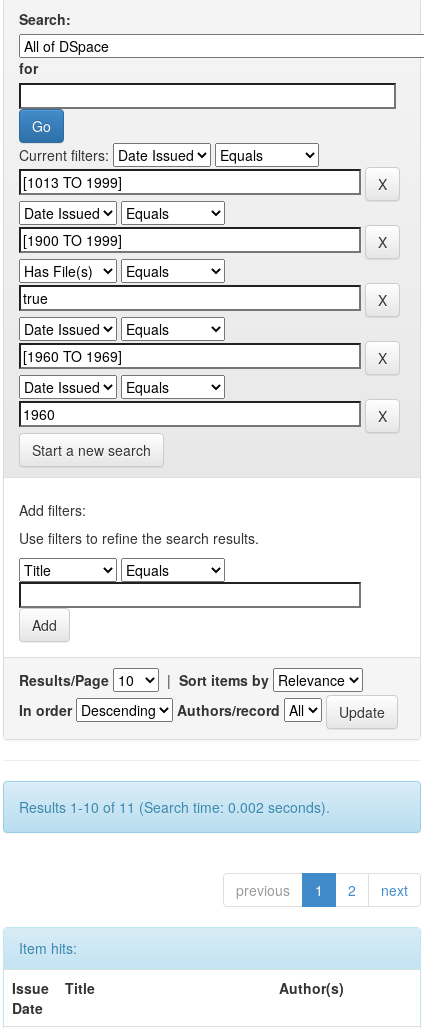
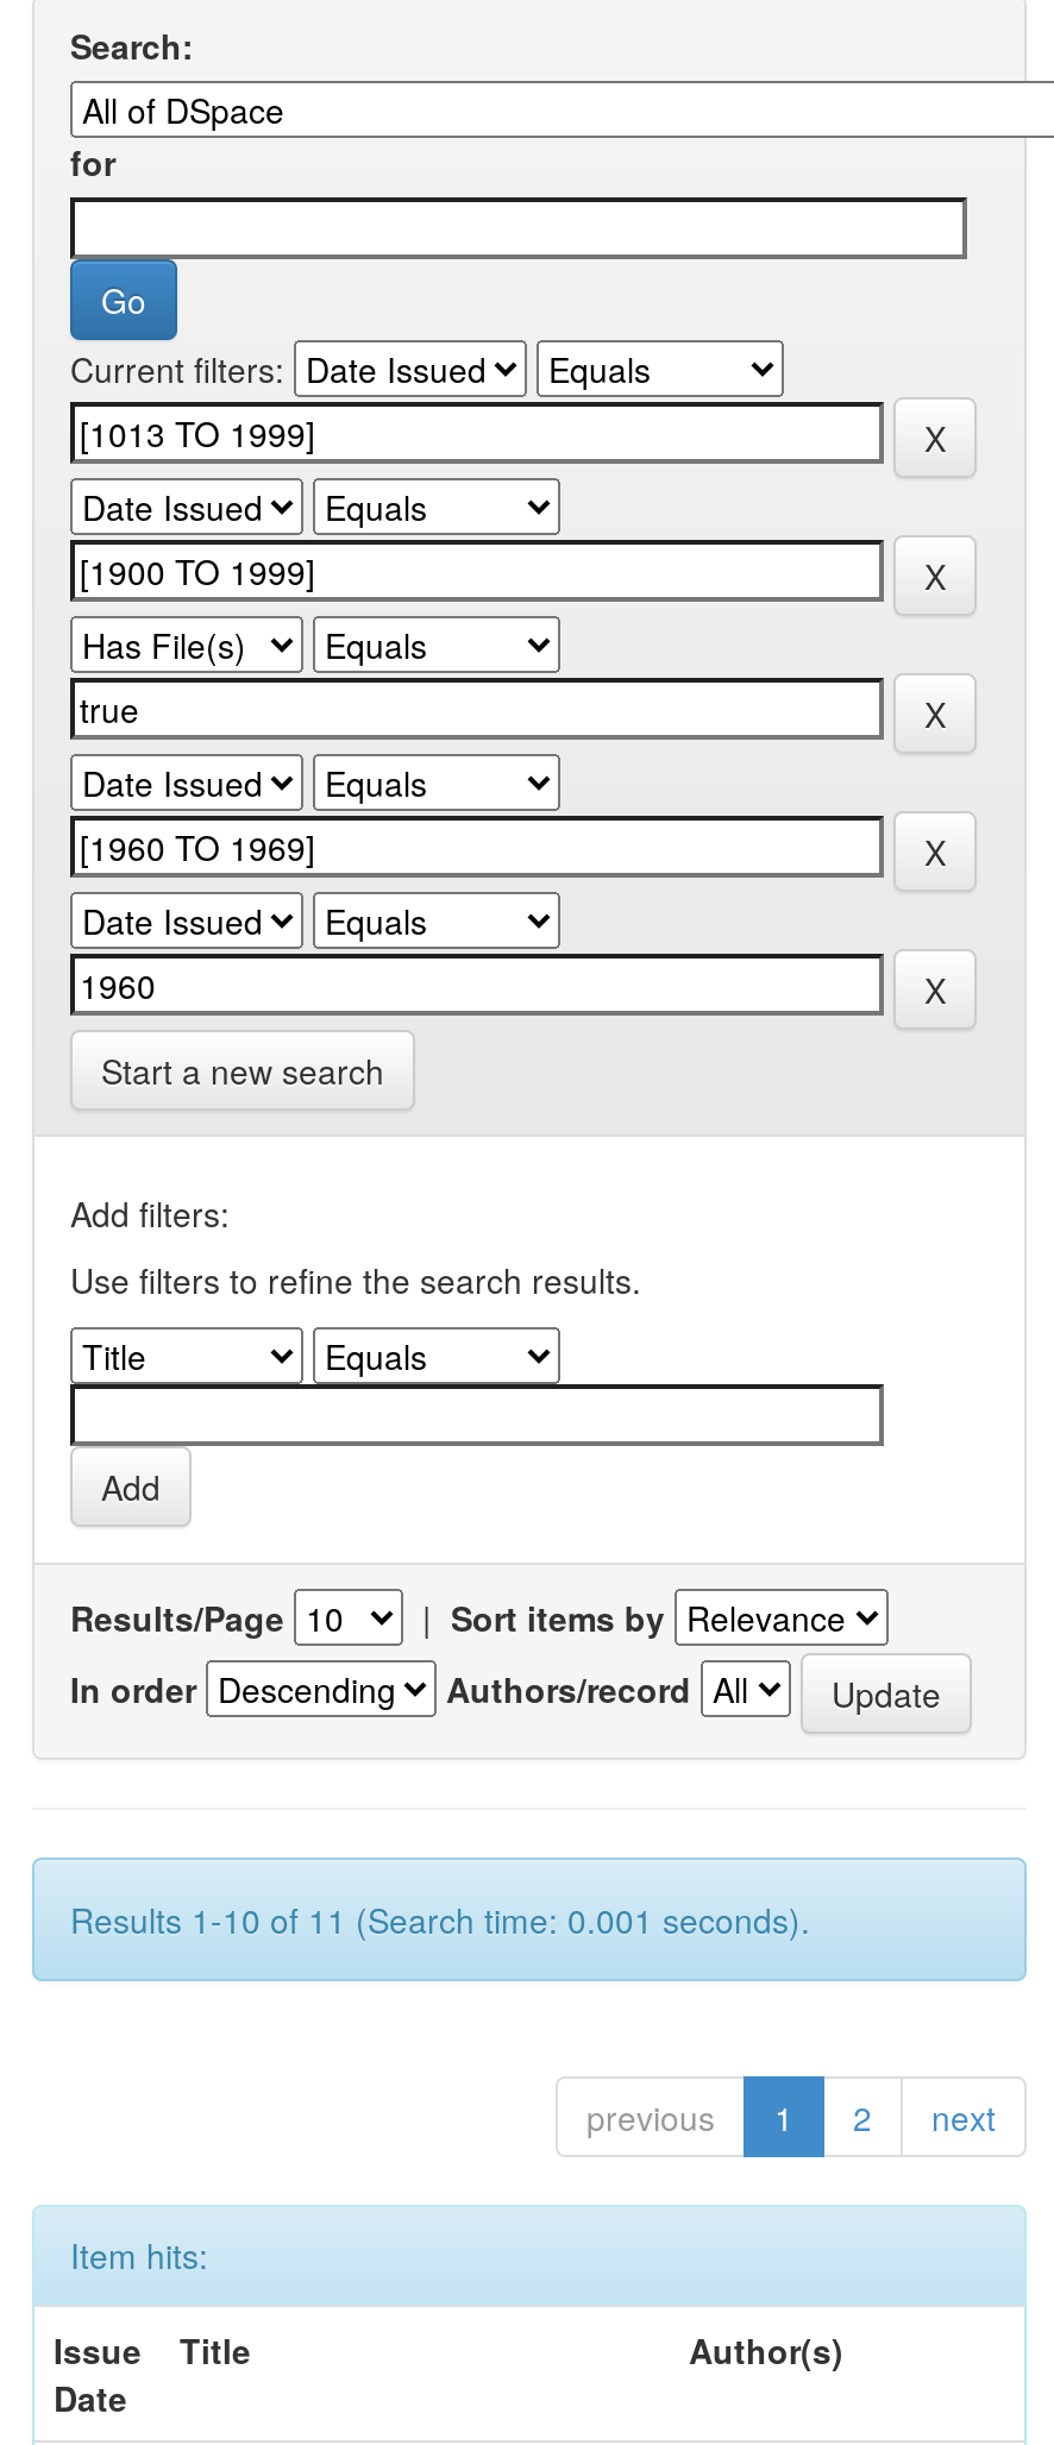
- Results 1-10 of 11 (Search time: 0.002 seconds).
+ Results 1-10 of 11 (Search time: 0.001 seconds).
